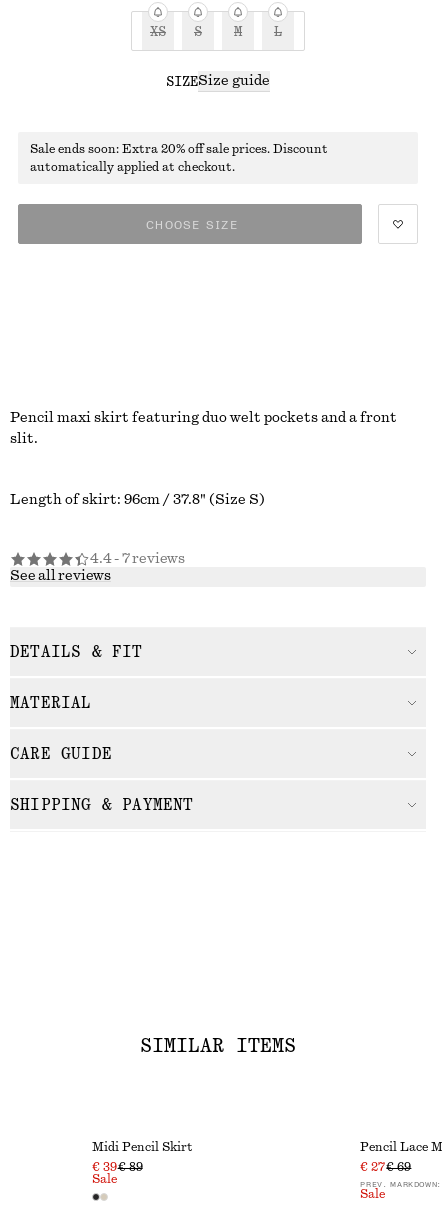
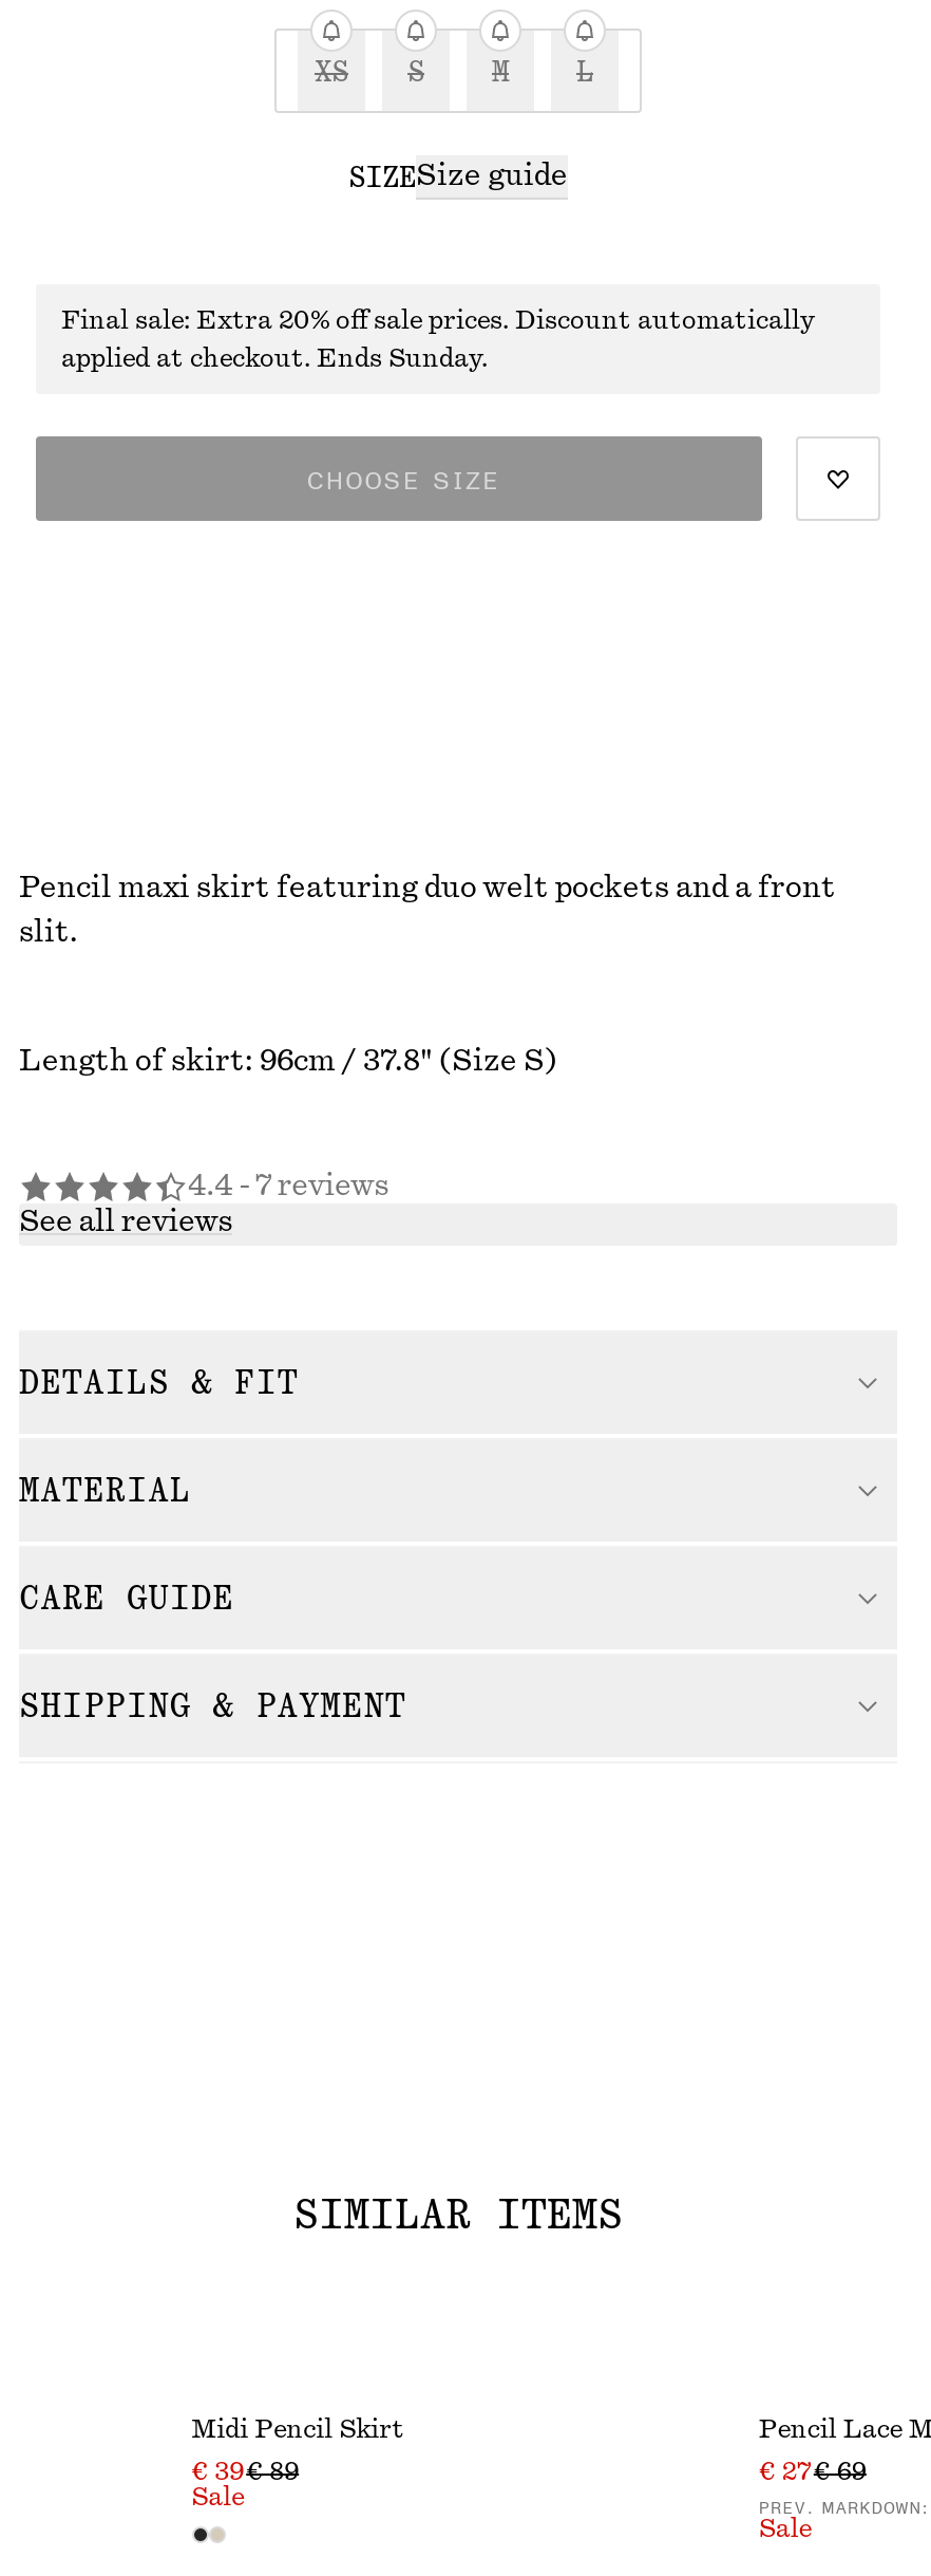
- Sale ends soon: Extra 20% off sale prices. Discount
+ Final sale: Extra 20% off sale prices. Discount automatically

- automatically applied at checkout.
+ applied at checkout. Ends Sunday.
